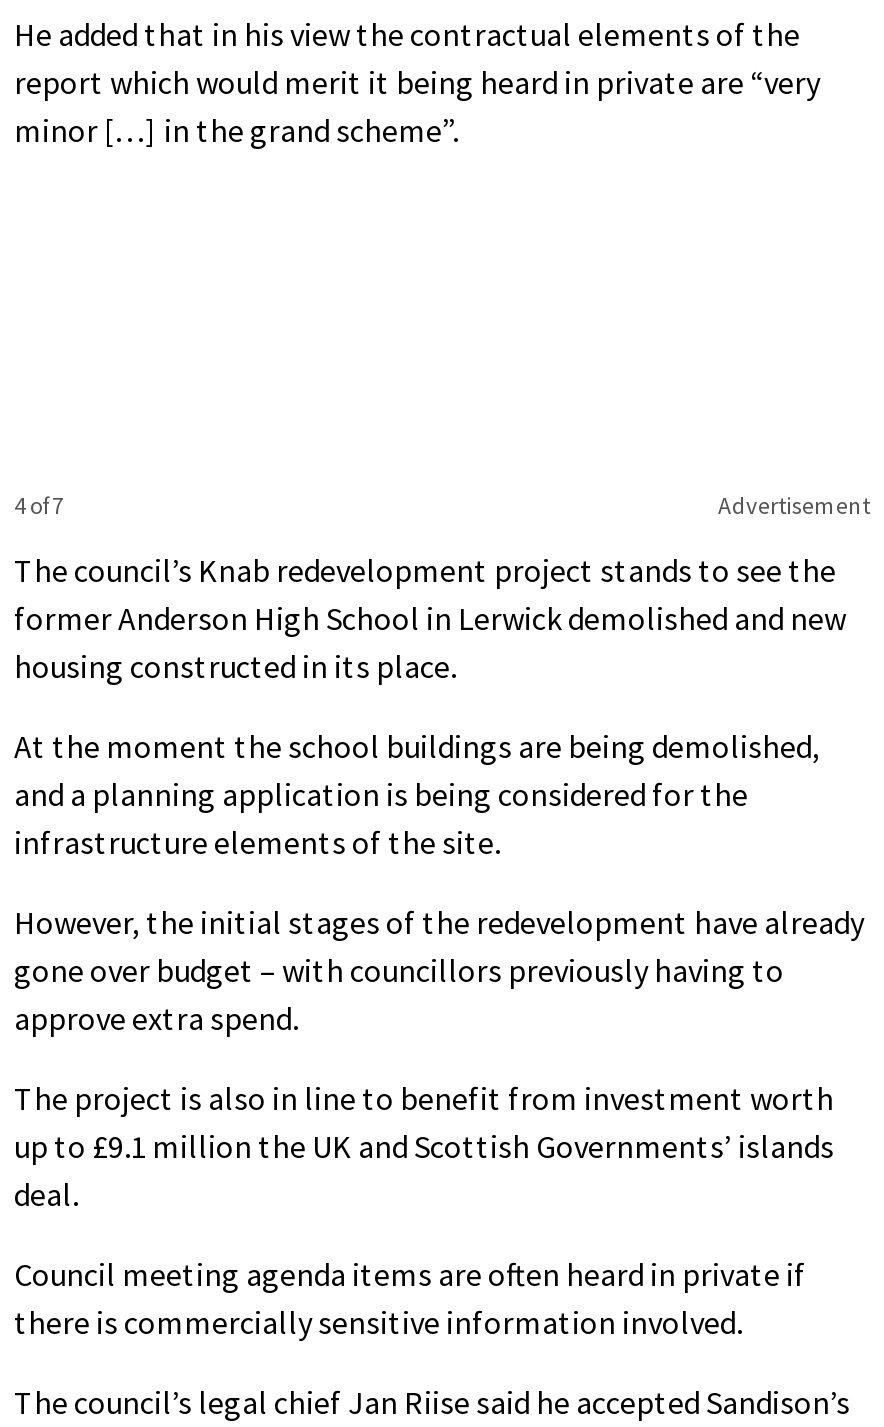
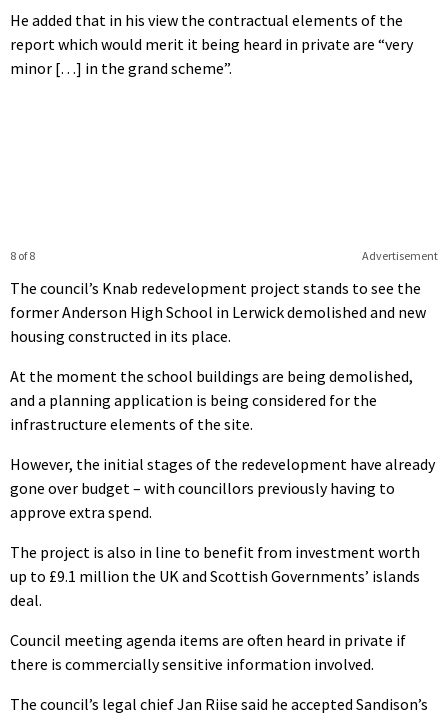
- 4 of 7
+ 8 of 8
